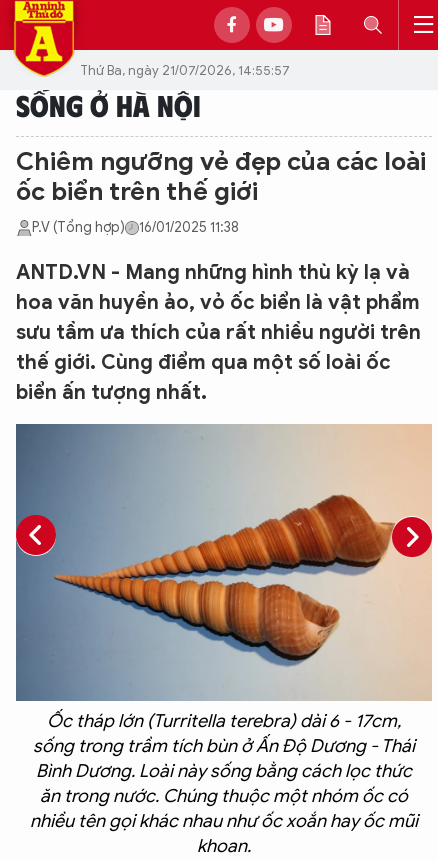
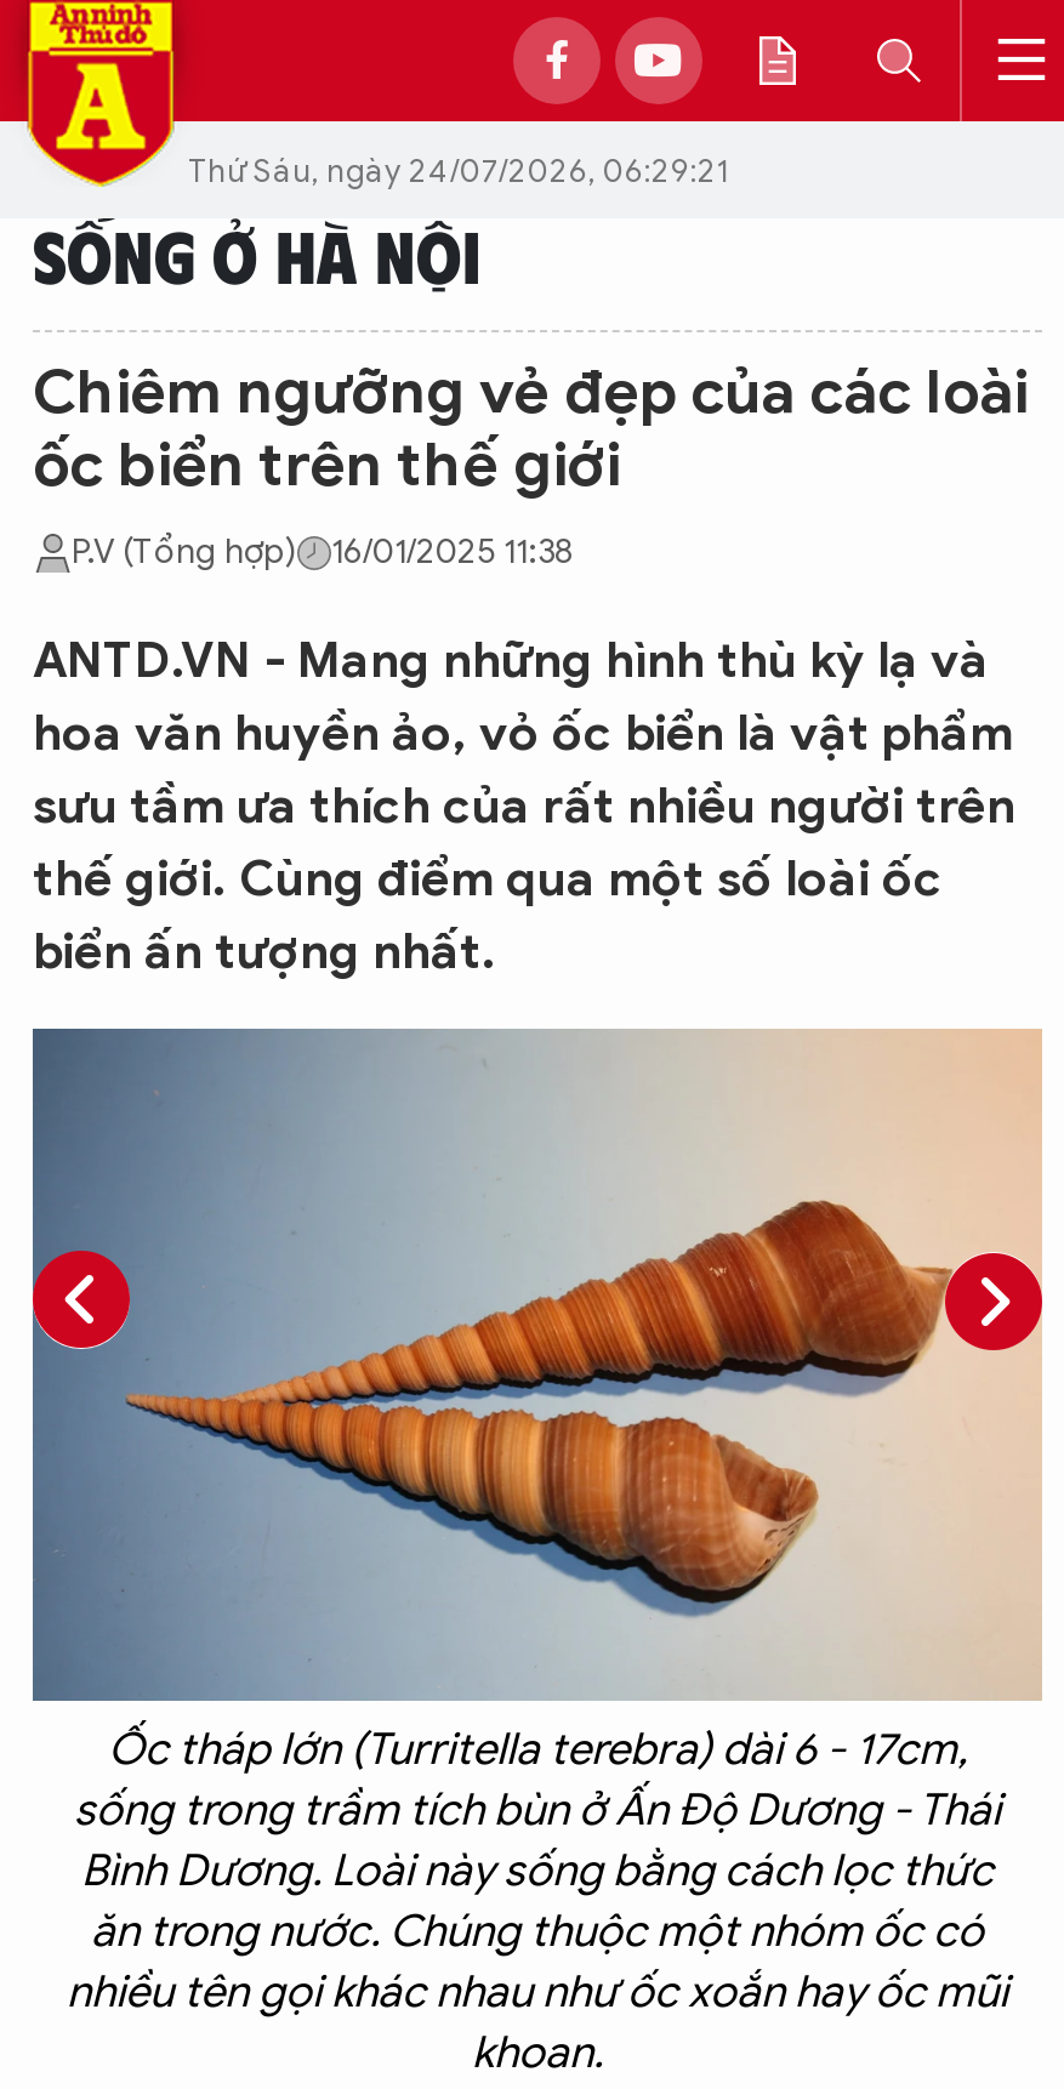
- Thứ Ba, ngày 21/07/2026, 14:55:57
+ Thứ Sáu, ngày 24/07/2026, 06:29:21
